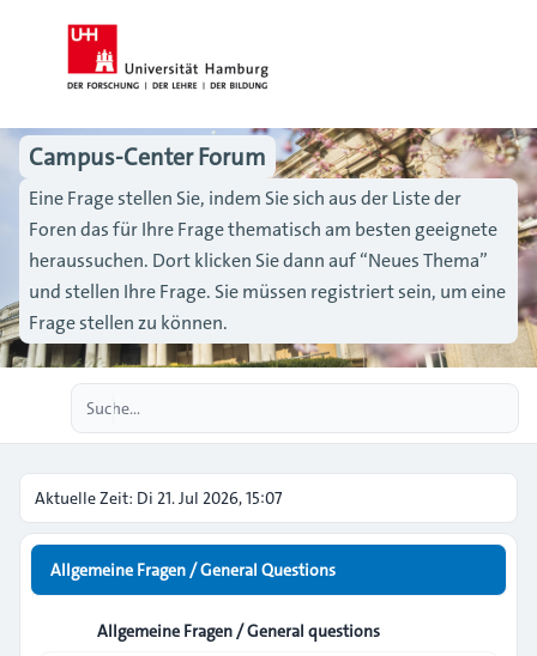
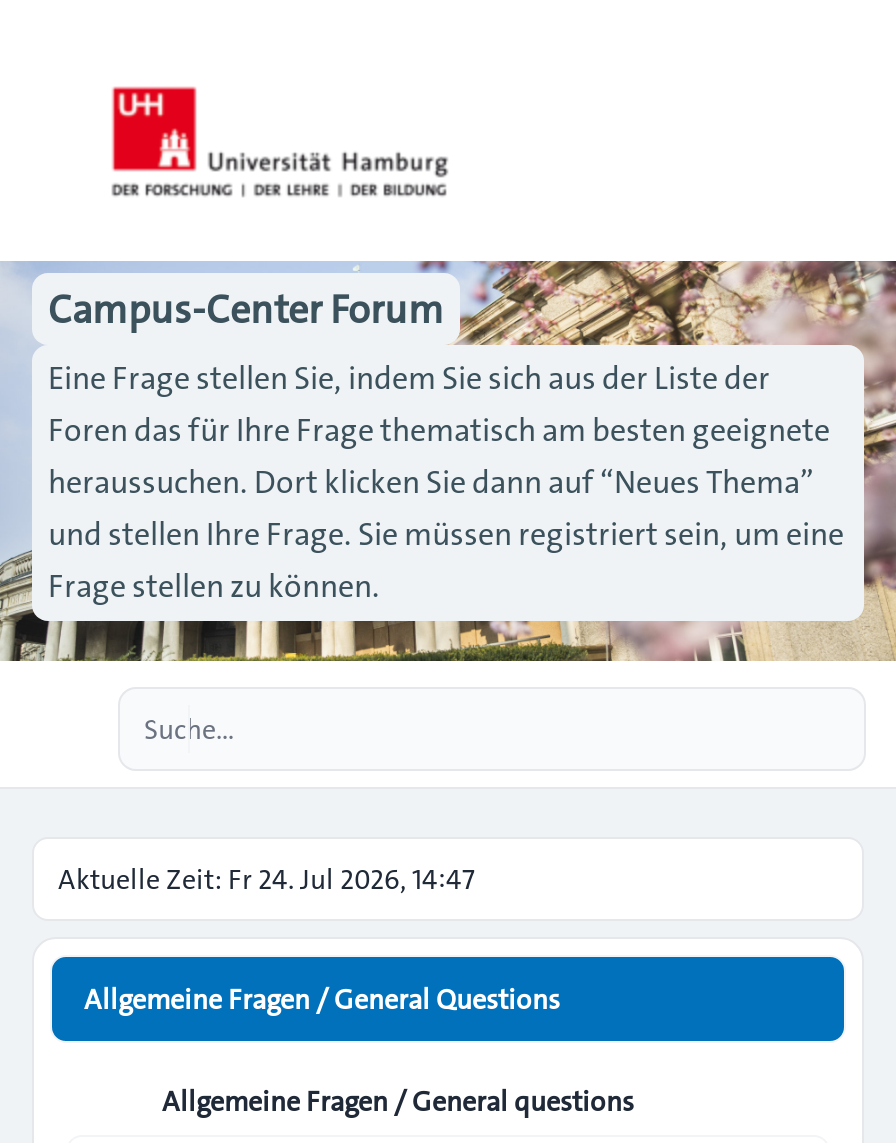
- Aktuelle Zeit: Di 21. Jul 2026, 15:07
+ Aktuelle Zeit: Fr 24. Jul 2026, 14:47
